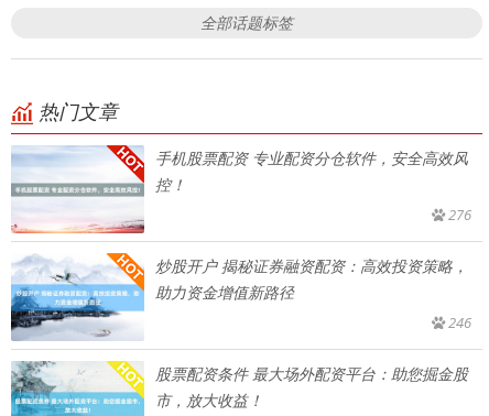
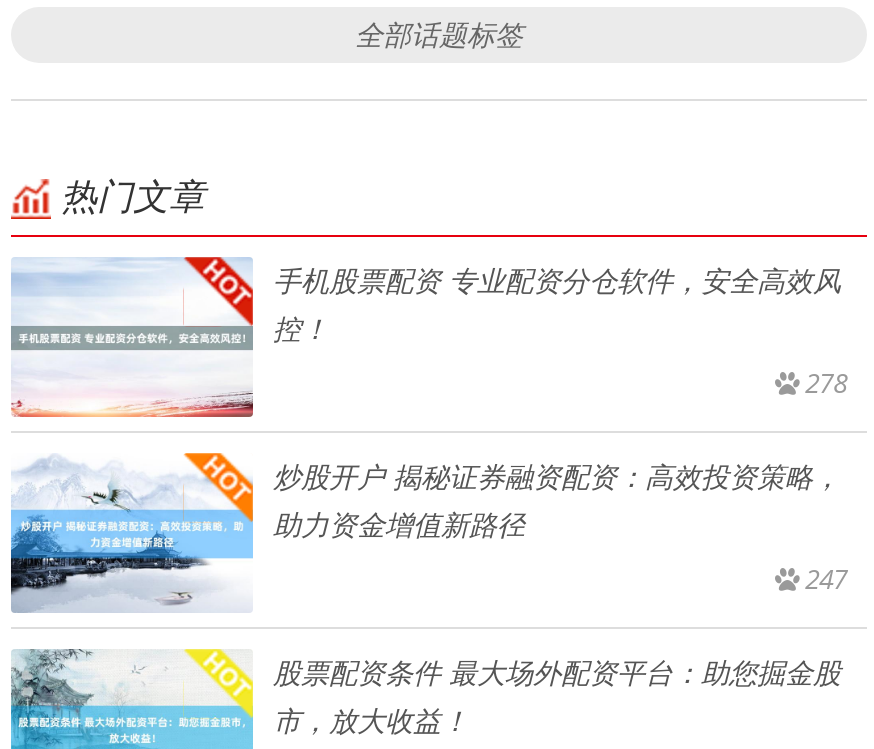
- 276
+ 278

- 246
+ 247
